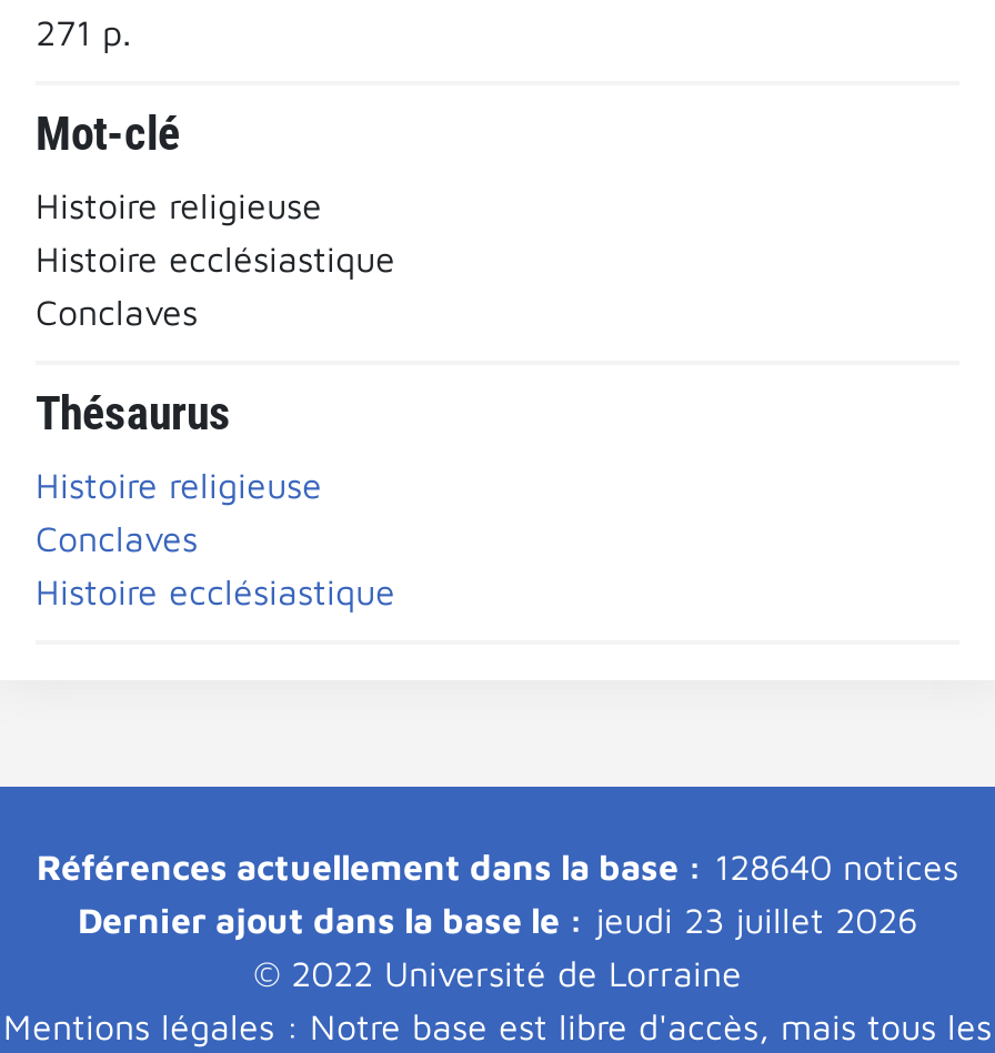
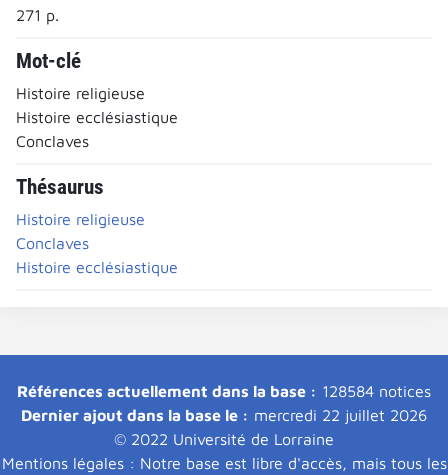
- Références actuellement dans la base : 128640 notices
+ Références actuellement dans la base : 128584 notices

- Dernier ajout dans la base le : jeudi 23 juillet 2026
+ Dernier ajout dans la base le : mercredi 22 juillet 2026
